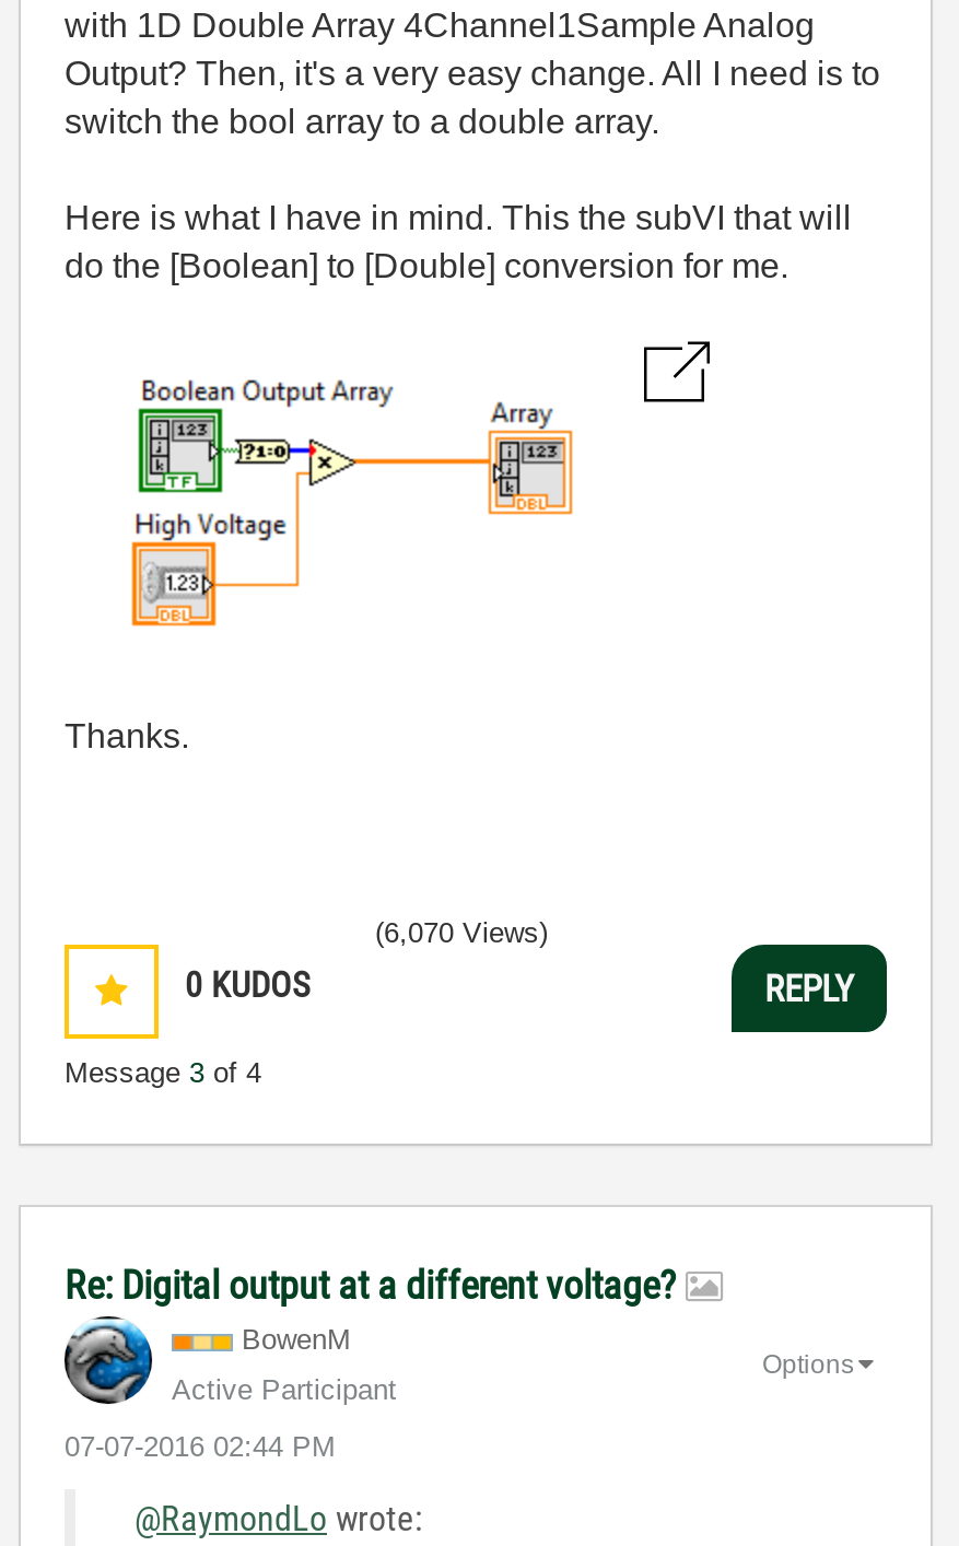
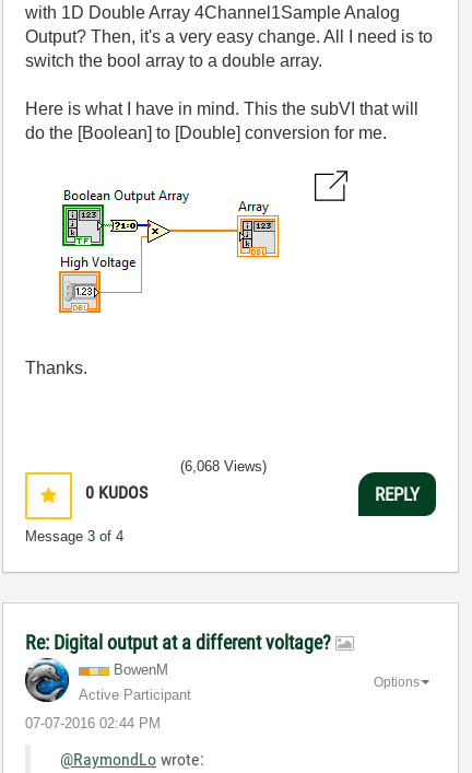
- (6,070 Views)
+ (6,068 Views)
